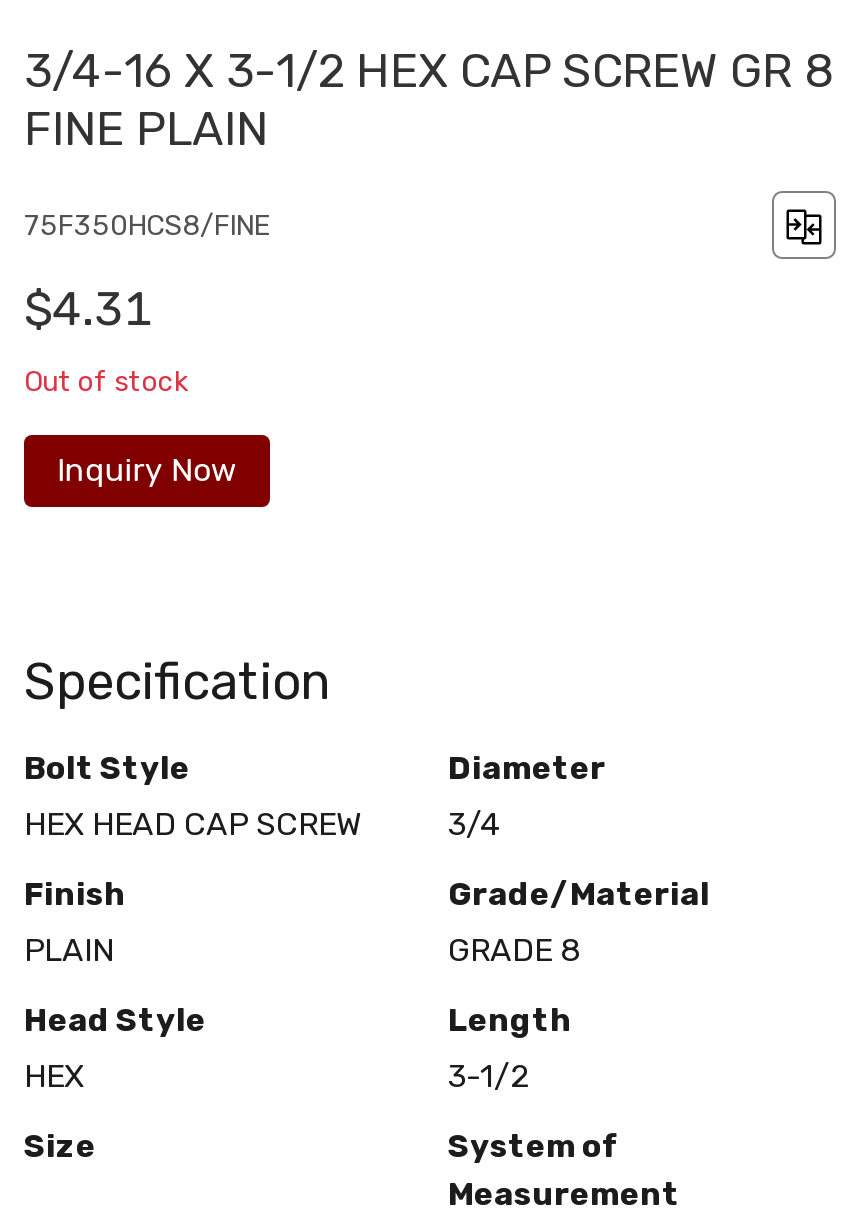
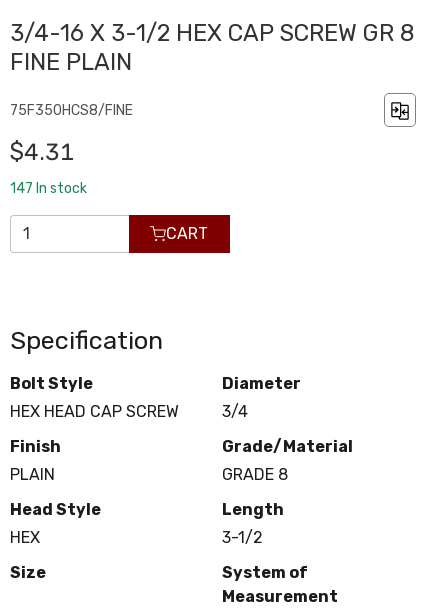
- Out of stock
+ 147 In stock

- Inquiry Now
+ CART
